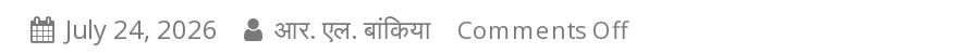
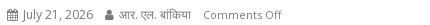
- July 24, 2026
+ July 21, 2026
